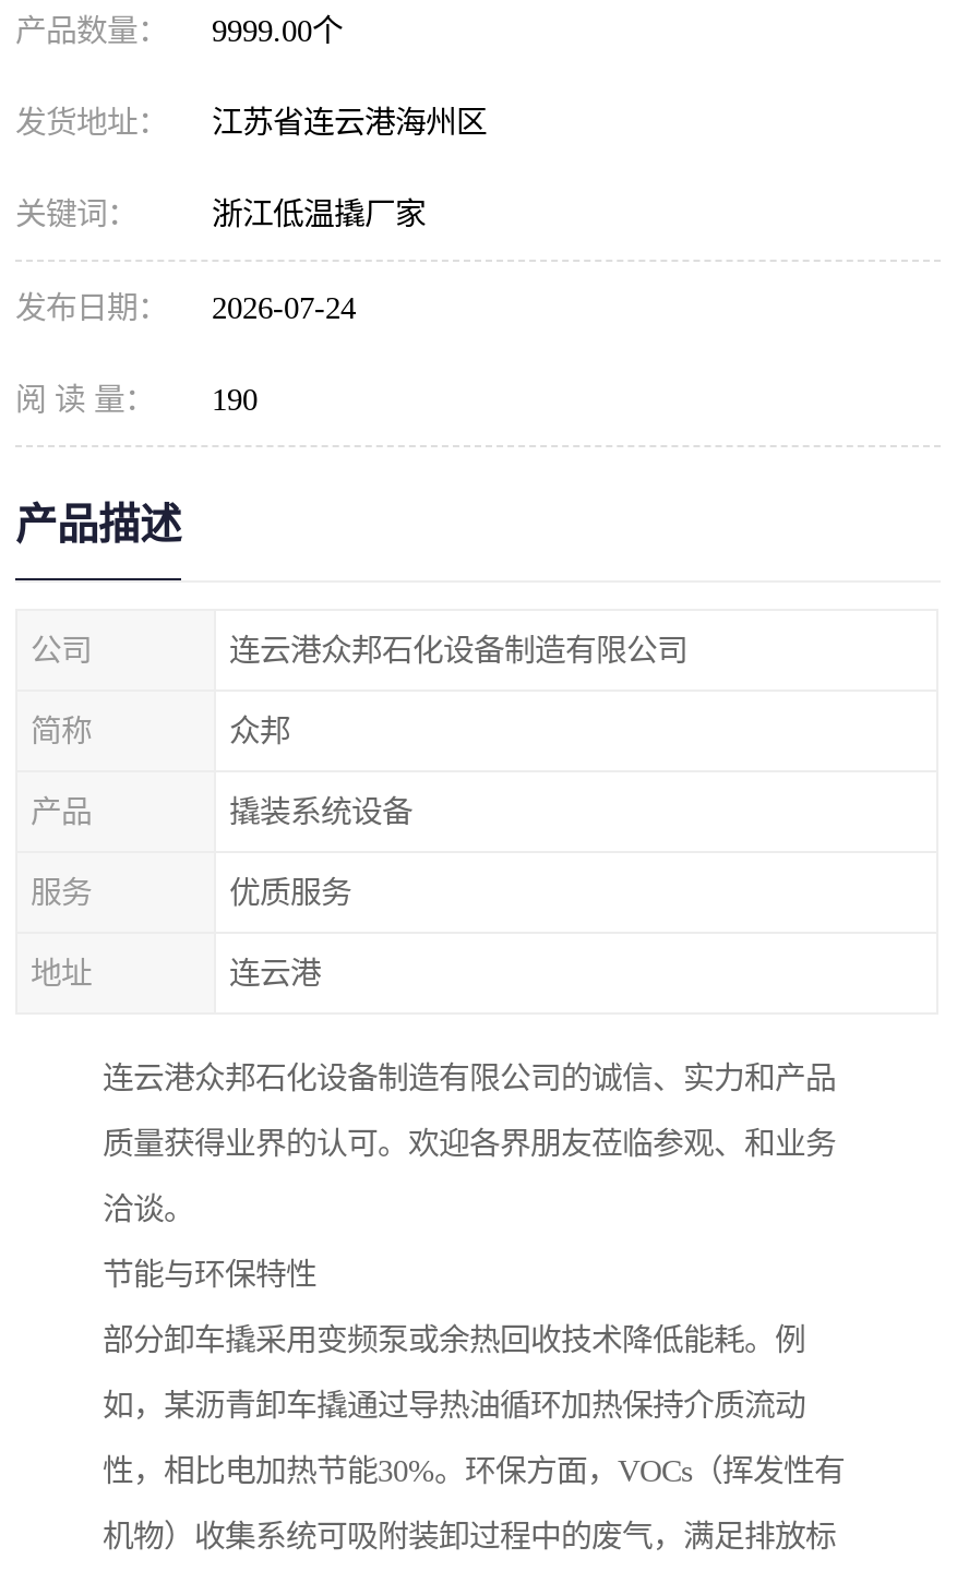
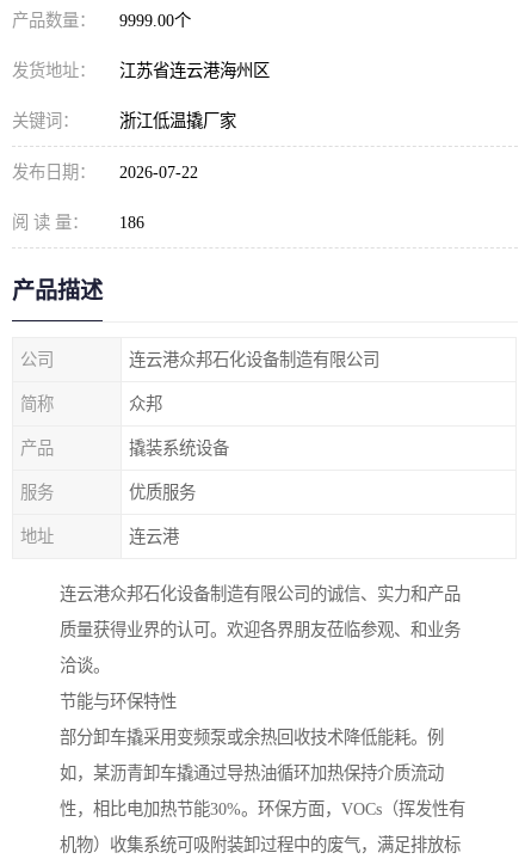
- 发布日期： 2026-07-24
+ 发布日期： 2026-07-22

- 阅 读 量： 190
+ 阅 读 量： 186
